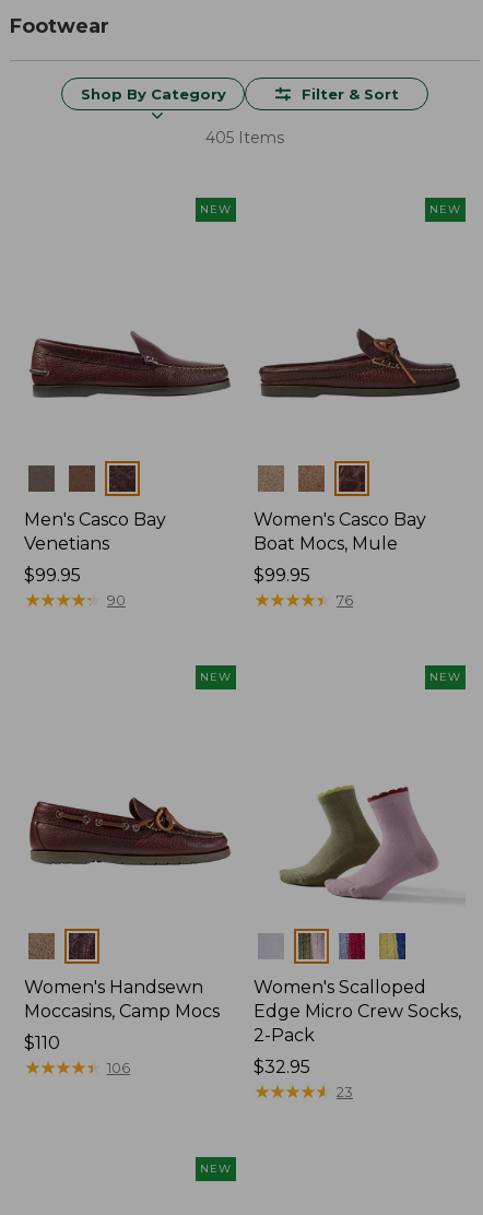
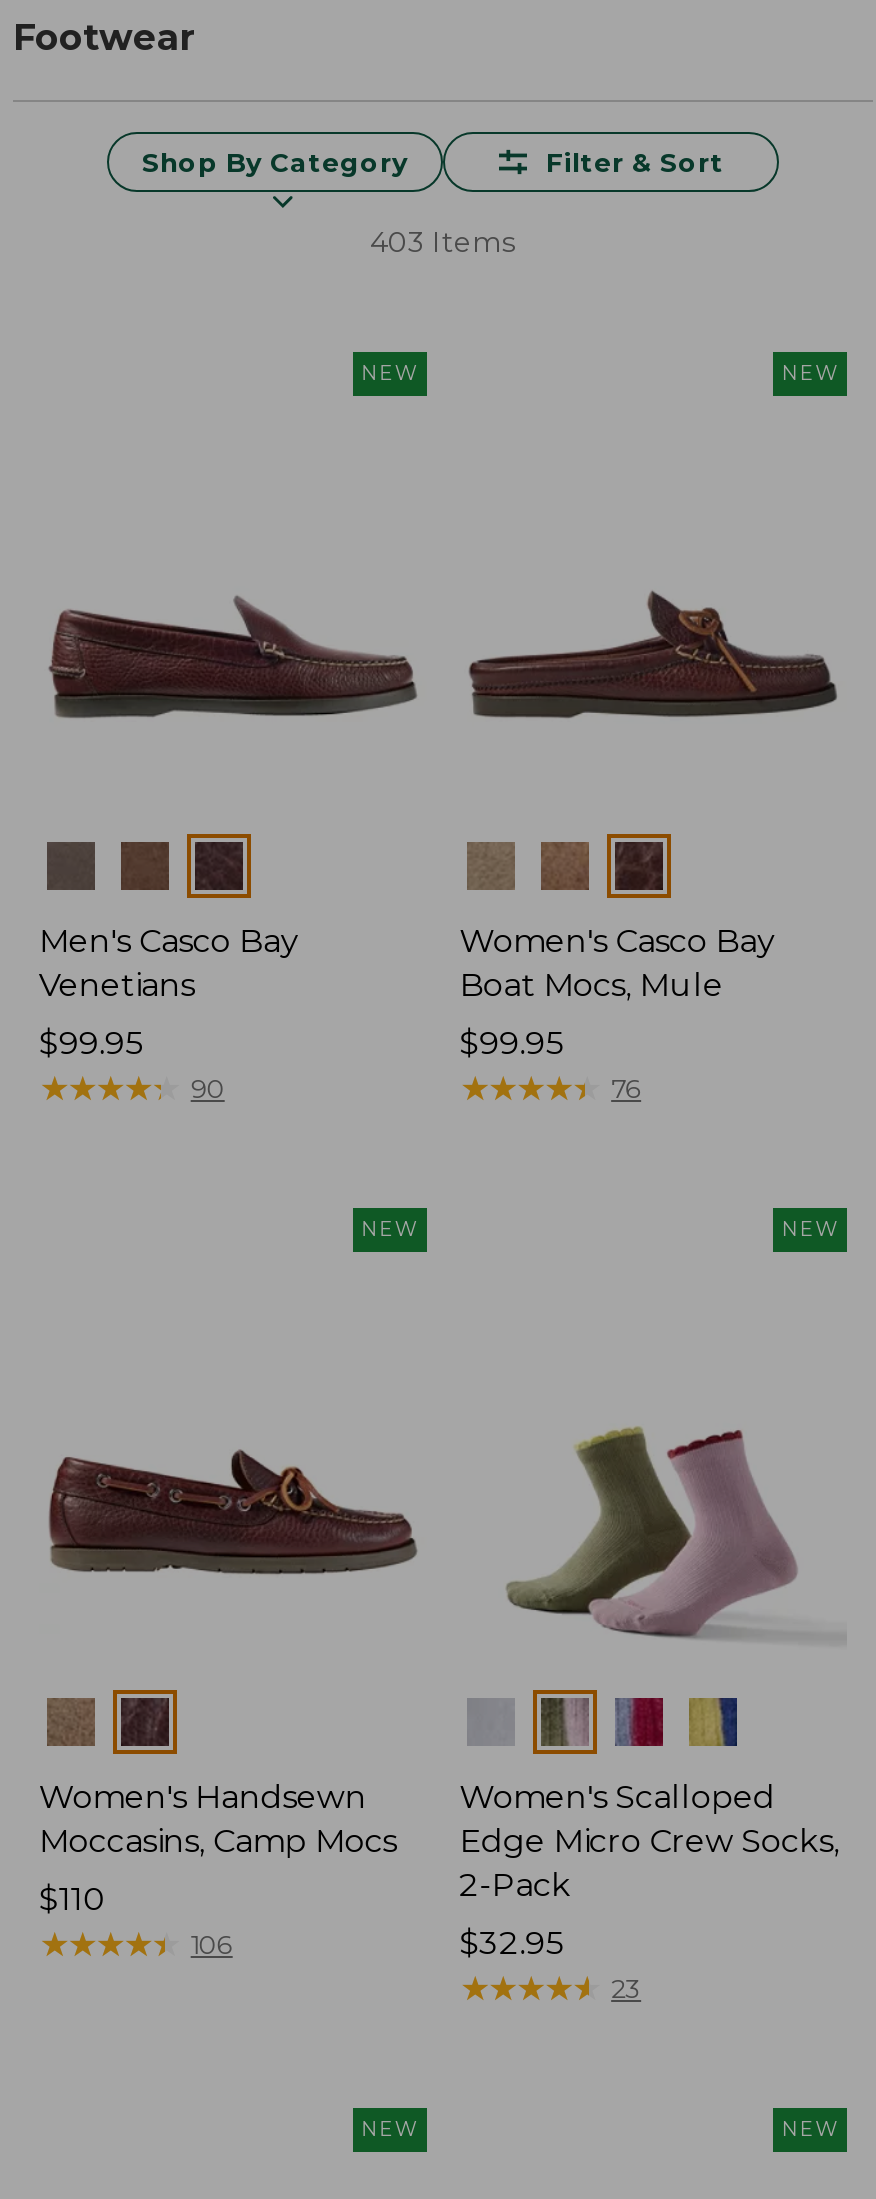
- 405 Items
+ 403 Items

+ NEW
